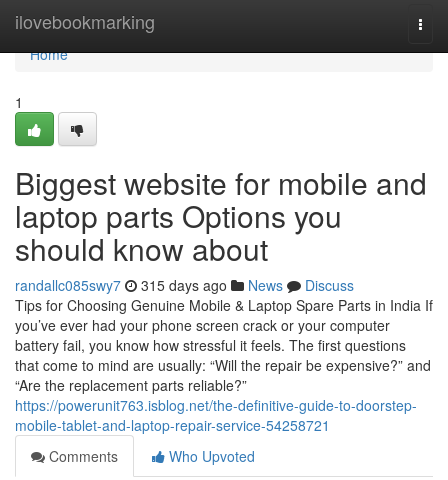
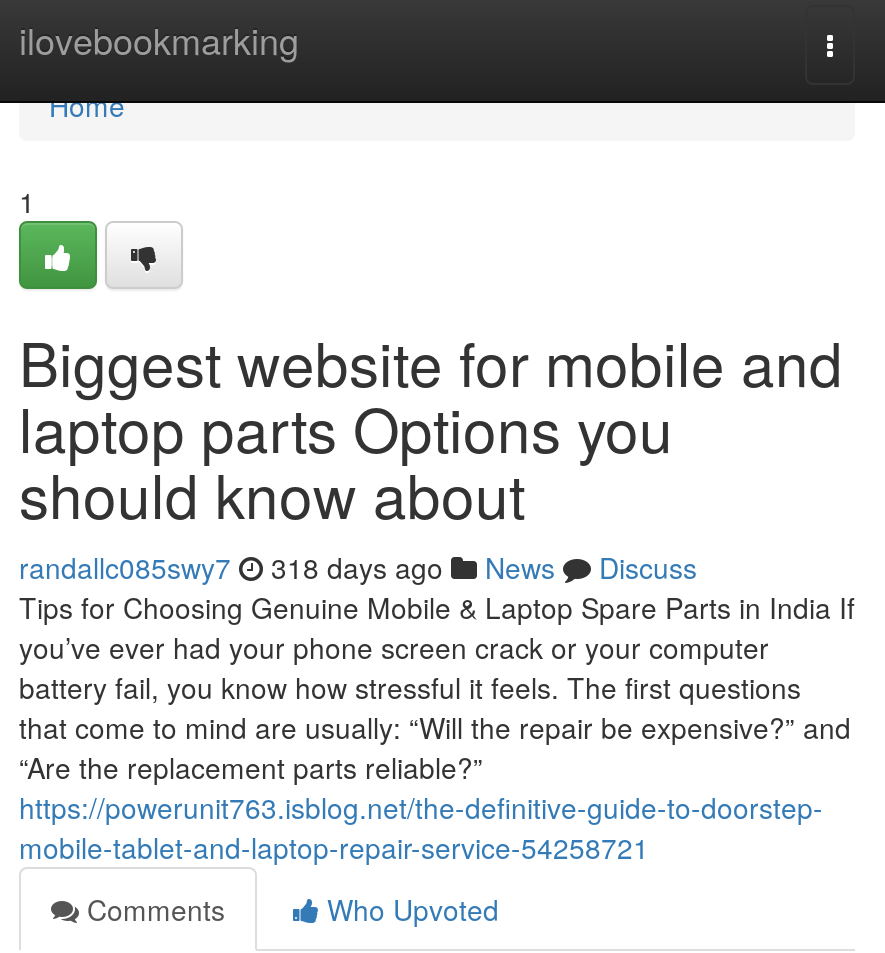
- randallc085swy7 315 days ago News Discuss
+ randallc085swy7 318 days ago News Discuss
